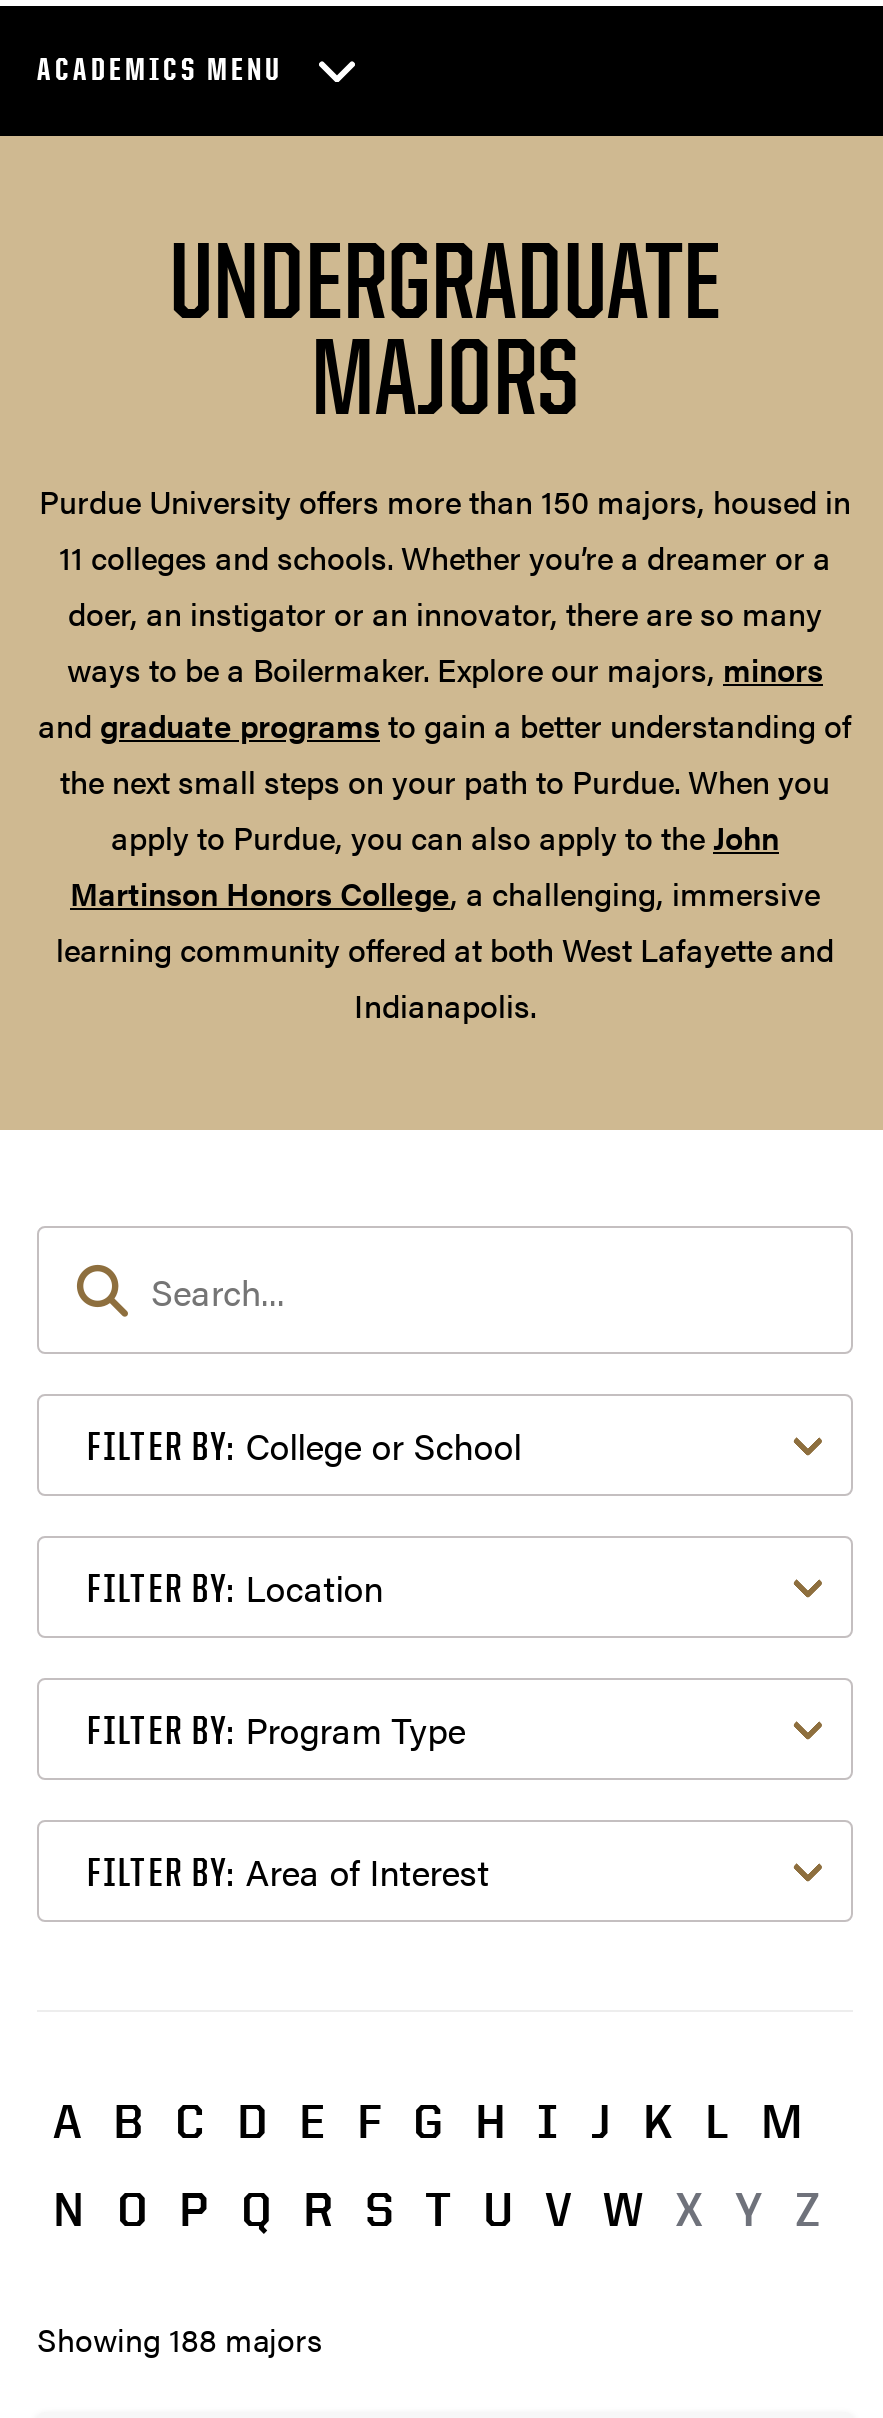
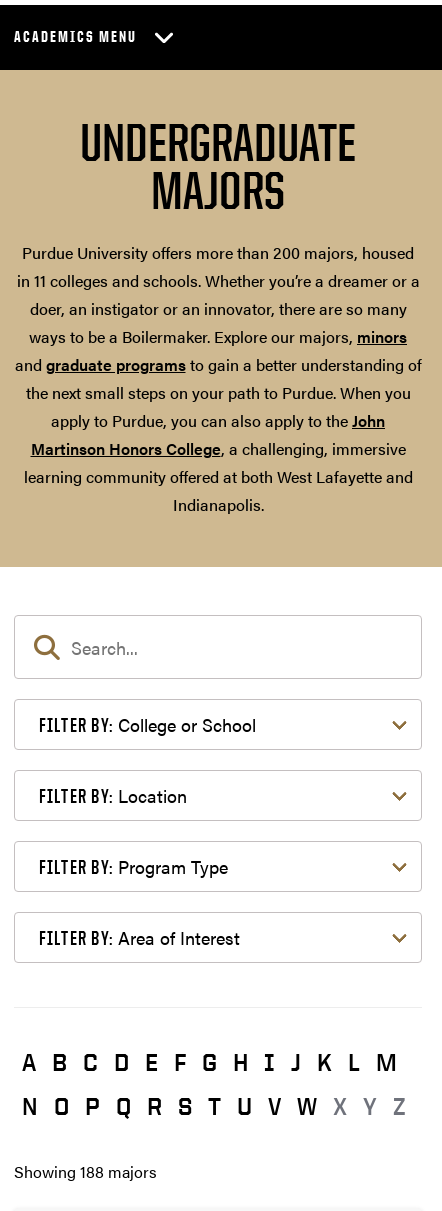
- Purdue University offers more than 150 majors, housed in
- 11 colleges and schools. Whether you’re a dreamer or a
+ Purdue University offers more than 200 majors, housed
+ in 11 colleges and schools. Whether you’re a dreamer or a
